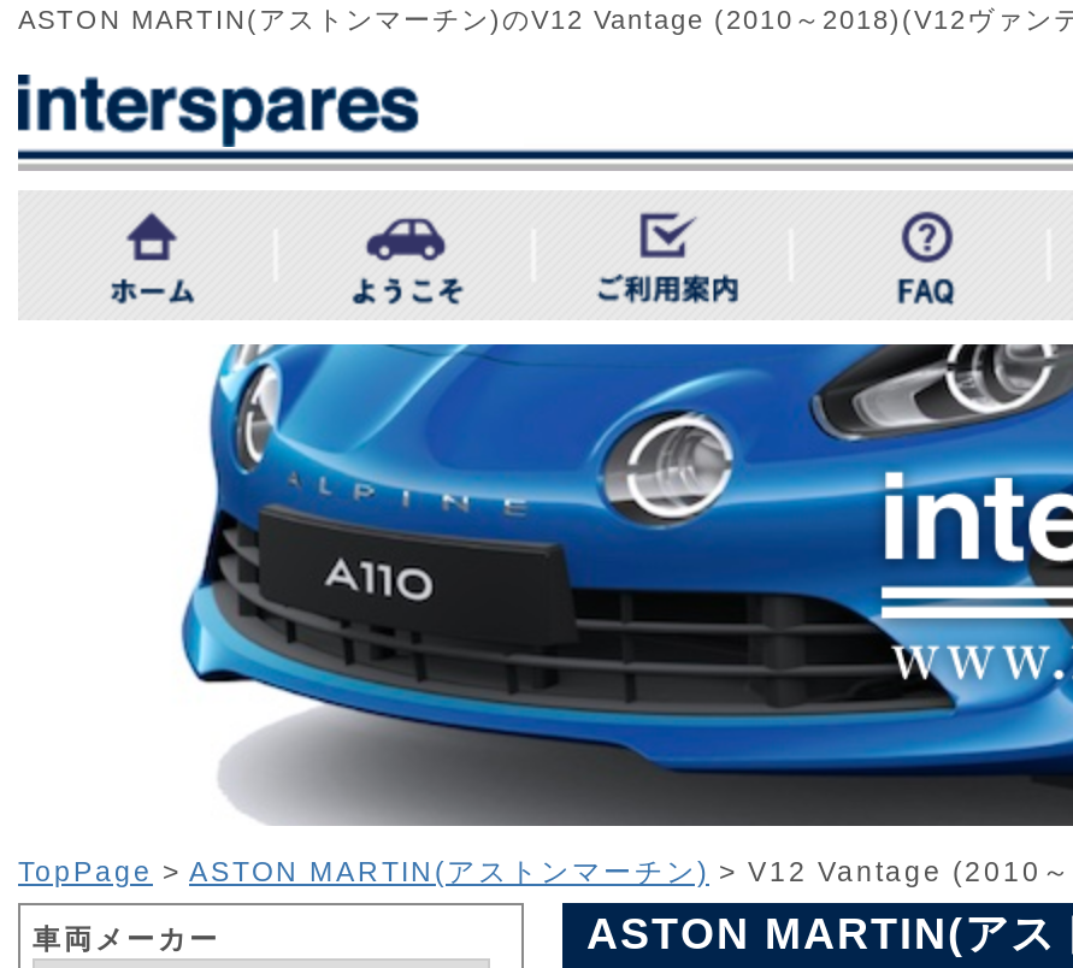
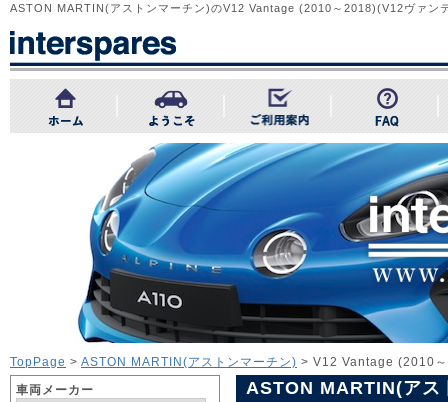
- [image]
+ [image]
